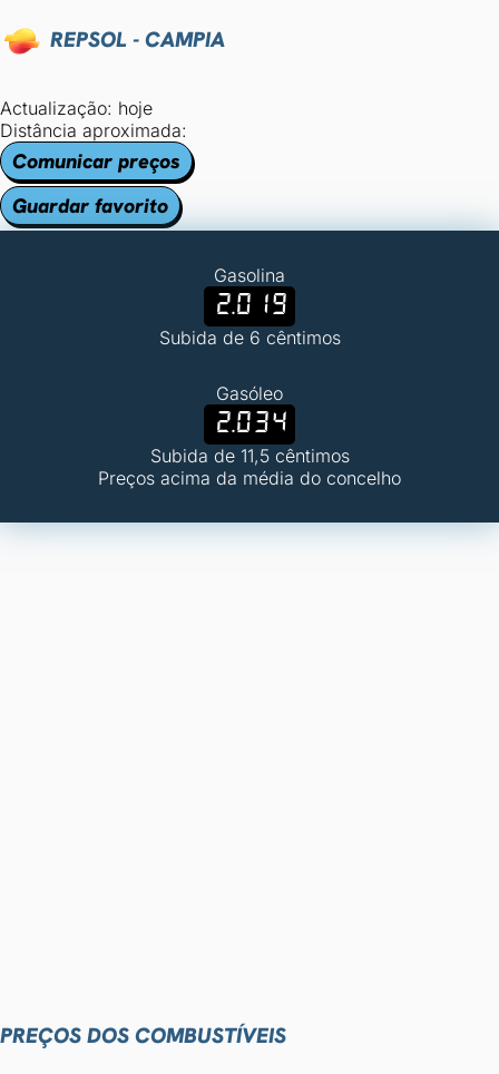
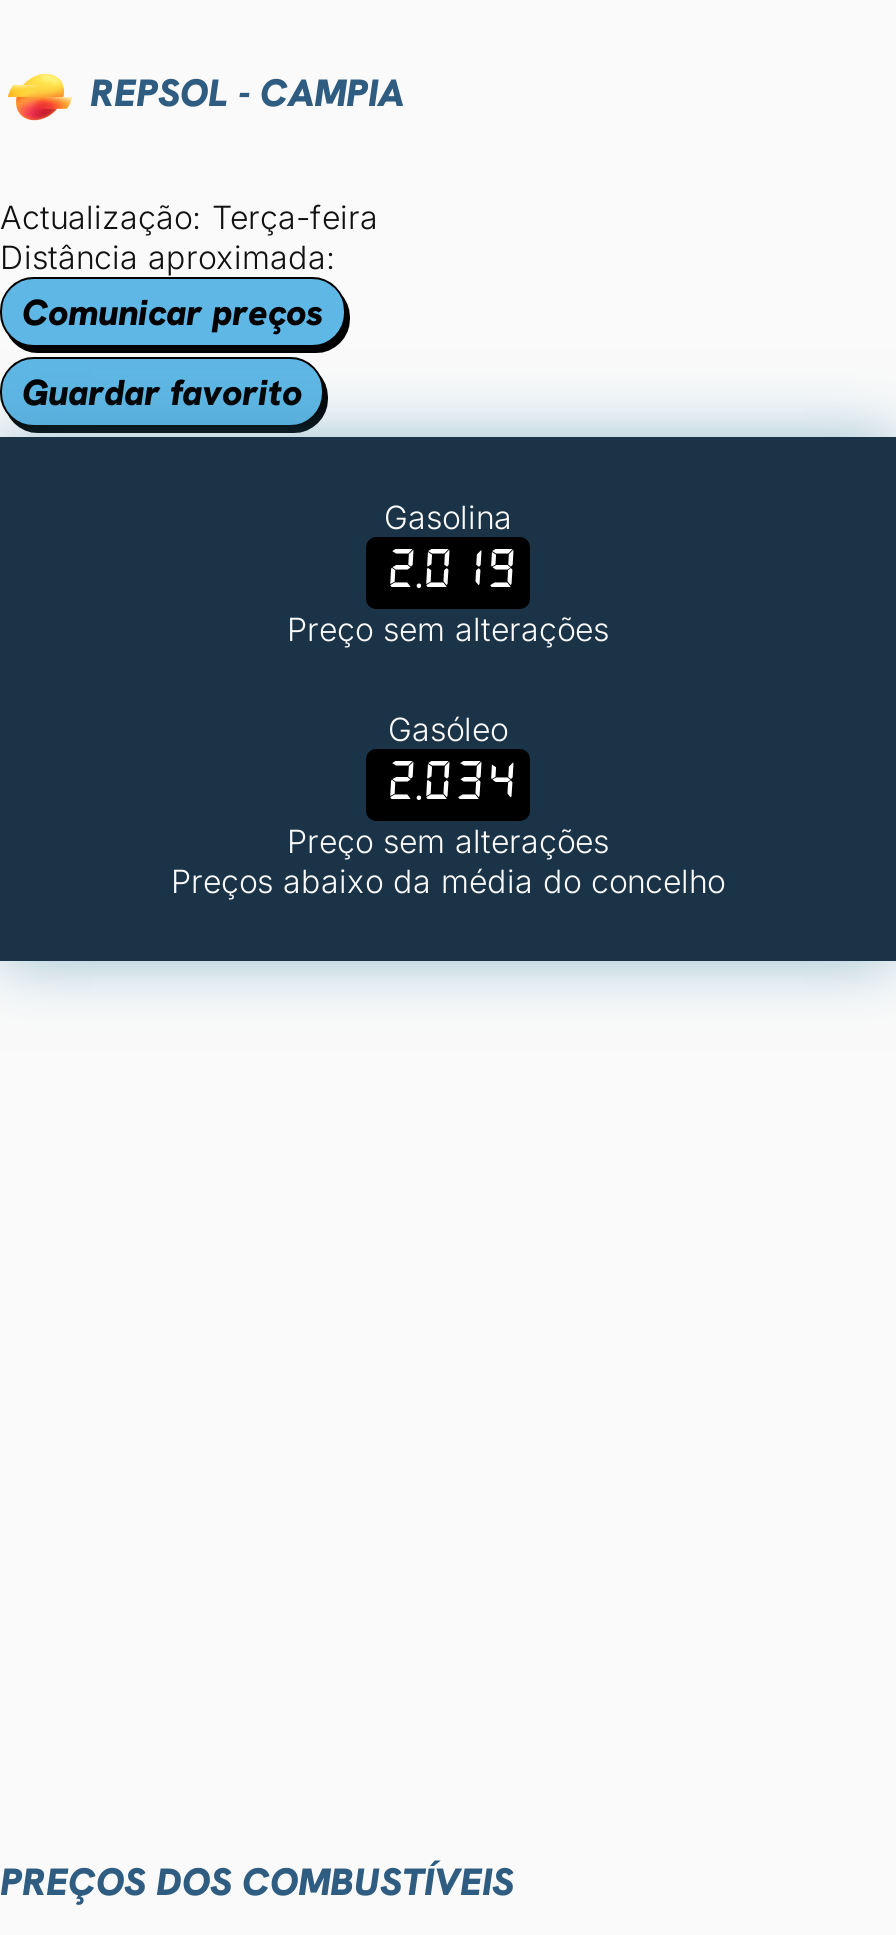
- Actualização: hoje
+ Actualização: Terça-feira

- Subida de 6 cêntimos
+ Preço sem alterações

- Subida de 11,5 cêntimos
- Preços acima da média do concelho
+ Preço sem alterações
+ Preços abaixo da média do concelho
